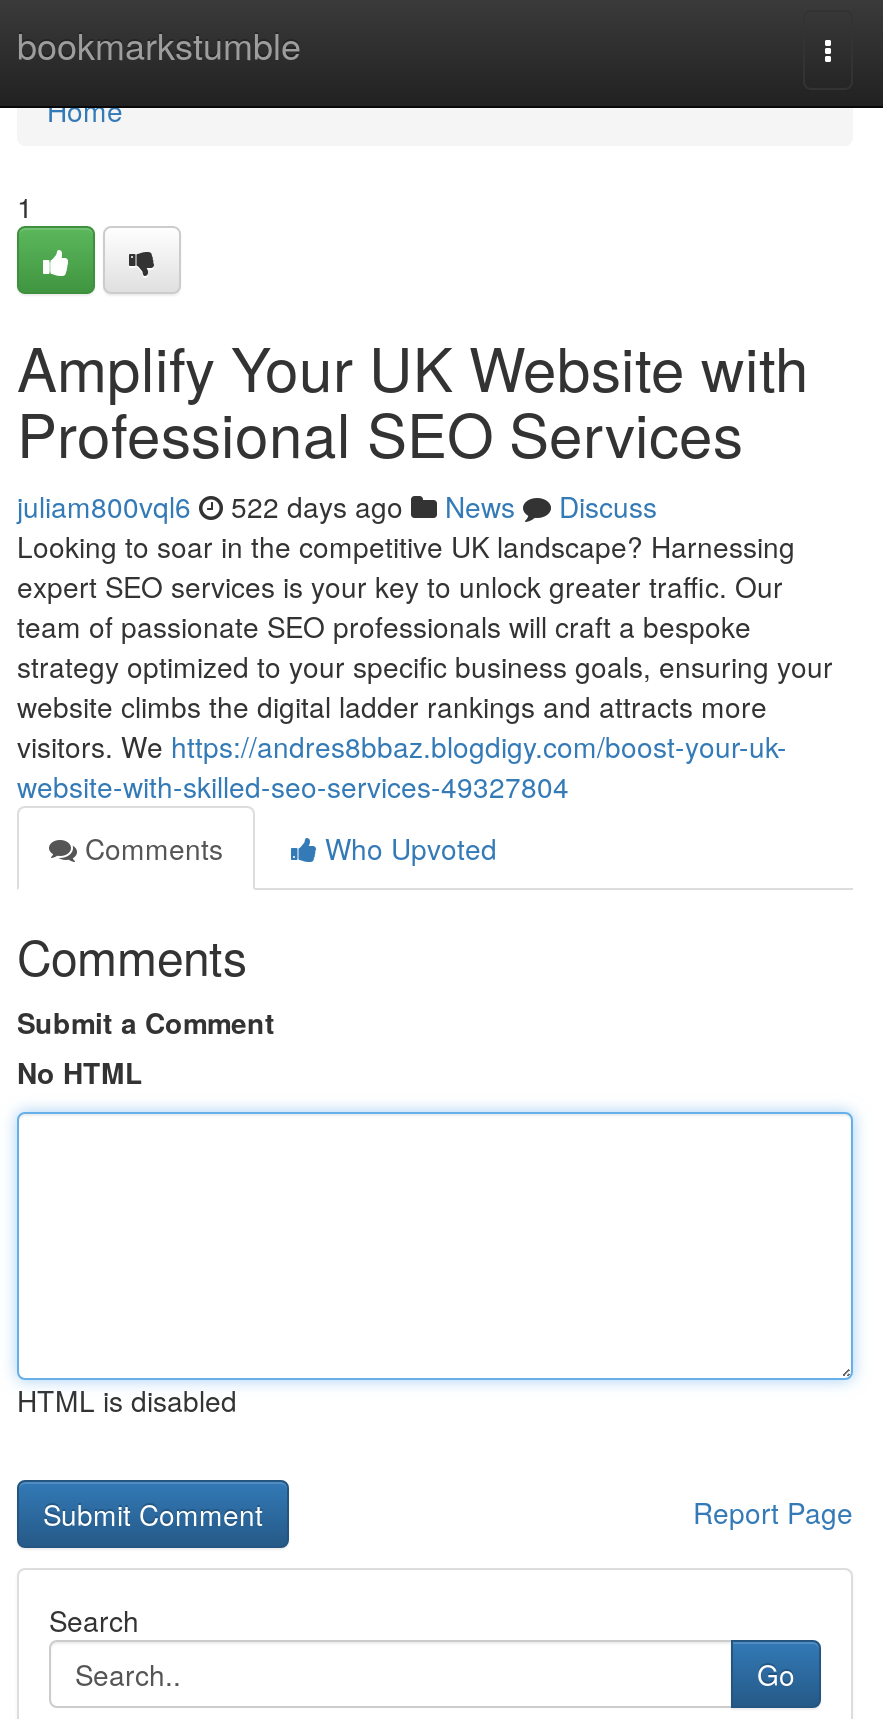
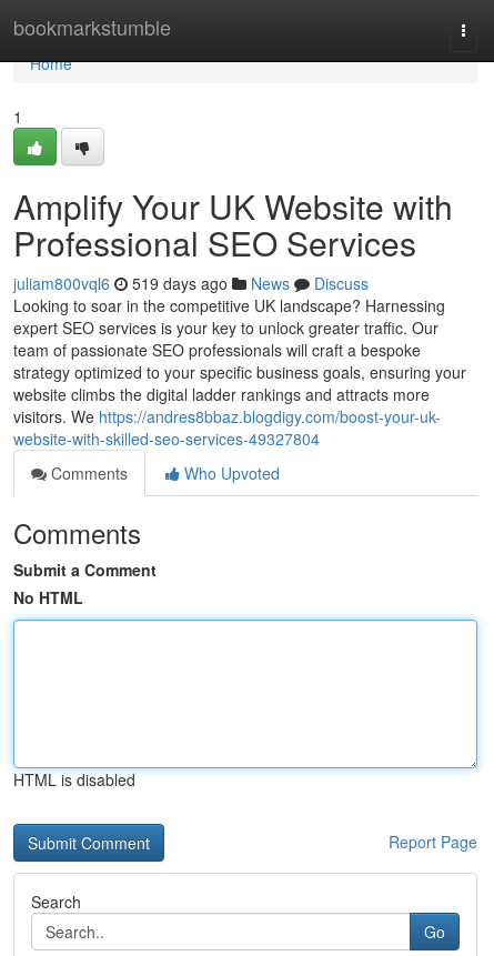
- juliam800vql6 522 days ago News Discuss
+ juliam800vql6 519 days ago News Discuss
